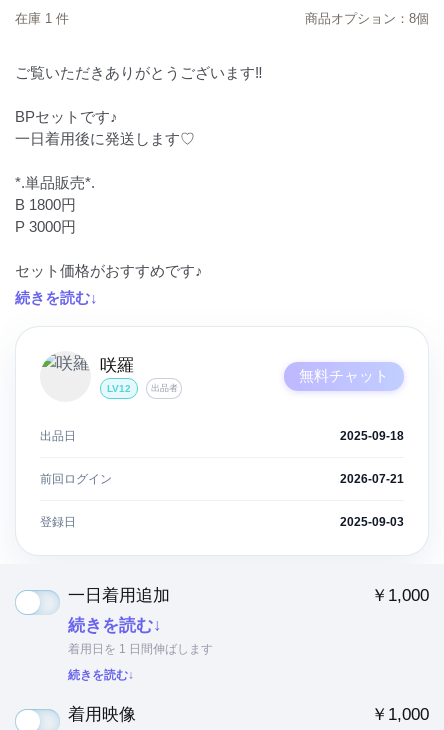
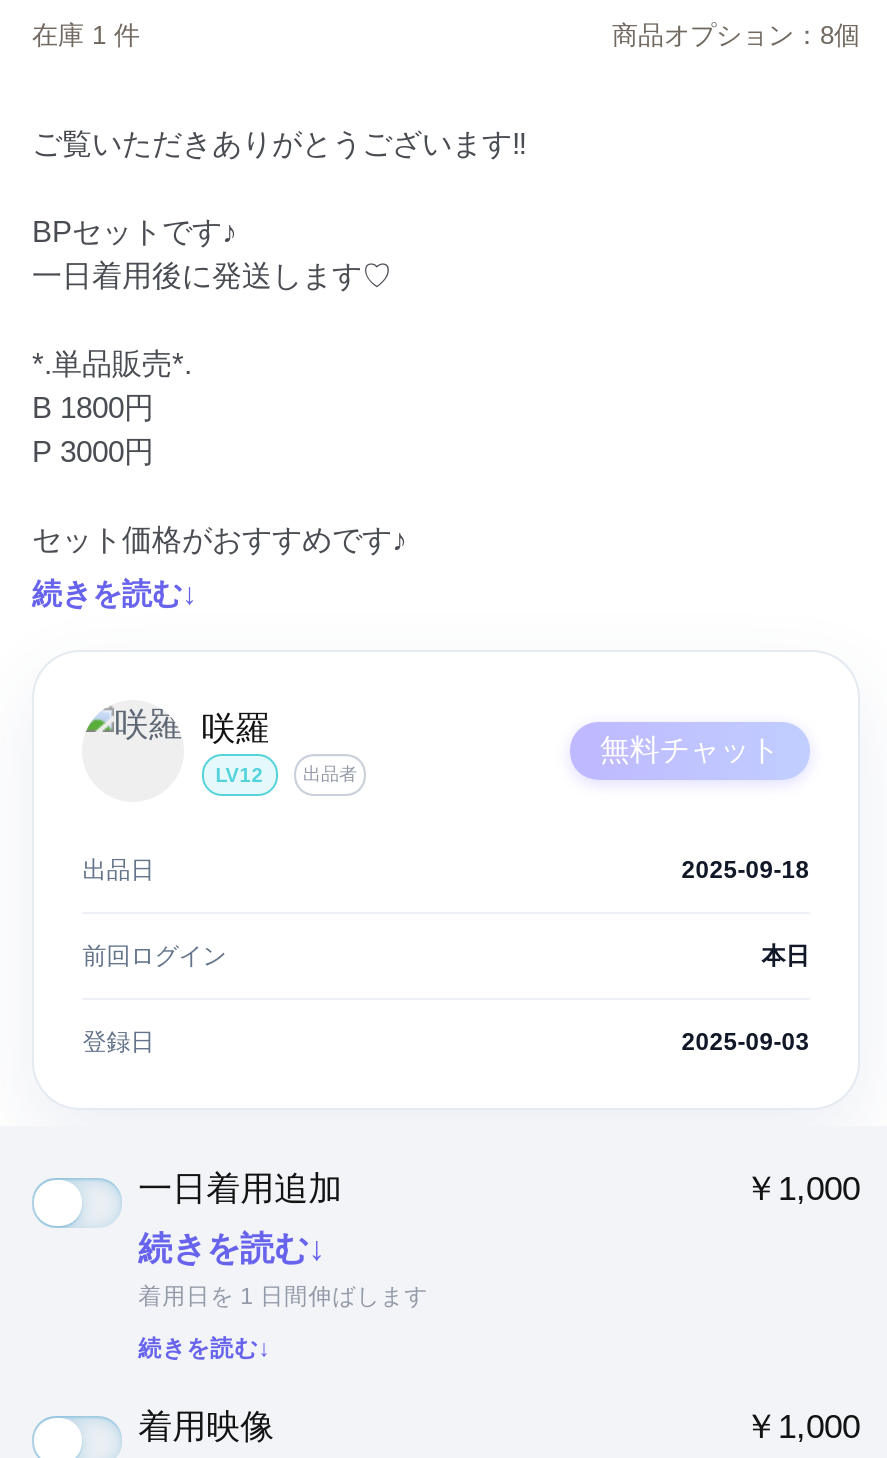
- 2026-07-21
+ 本日
